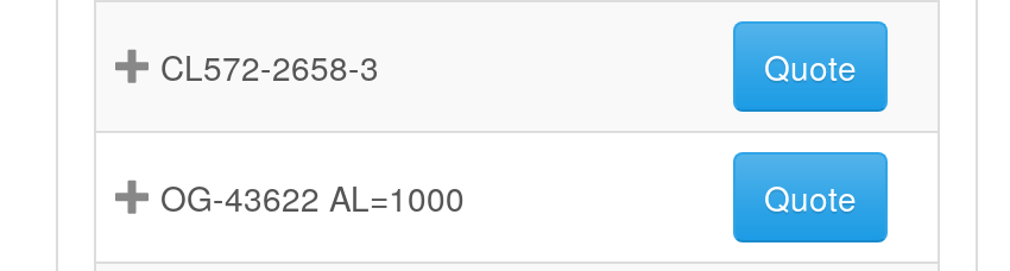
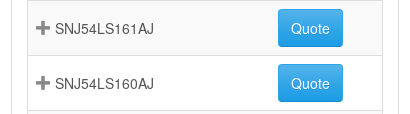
- CL572-2658-3
+ SNJ54LS161AJ

- OG-43622 AL=1000
+ SNJ54LS160AJ
